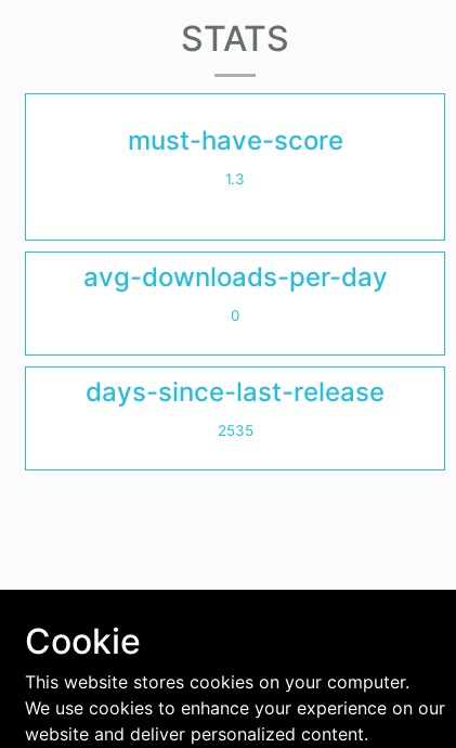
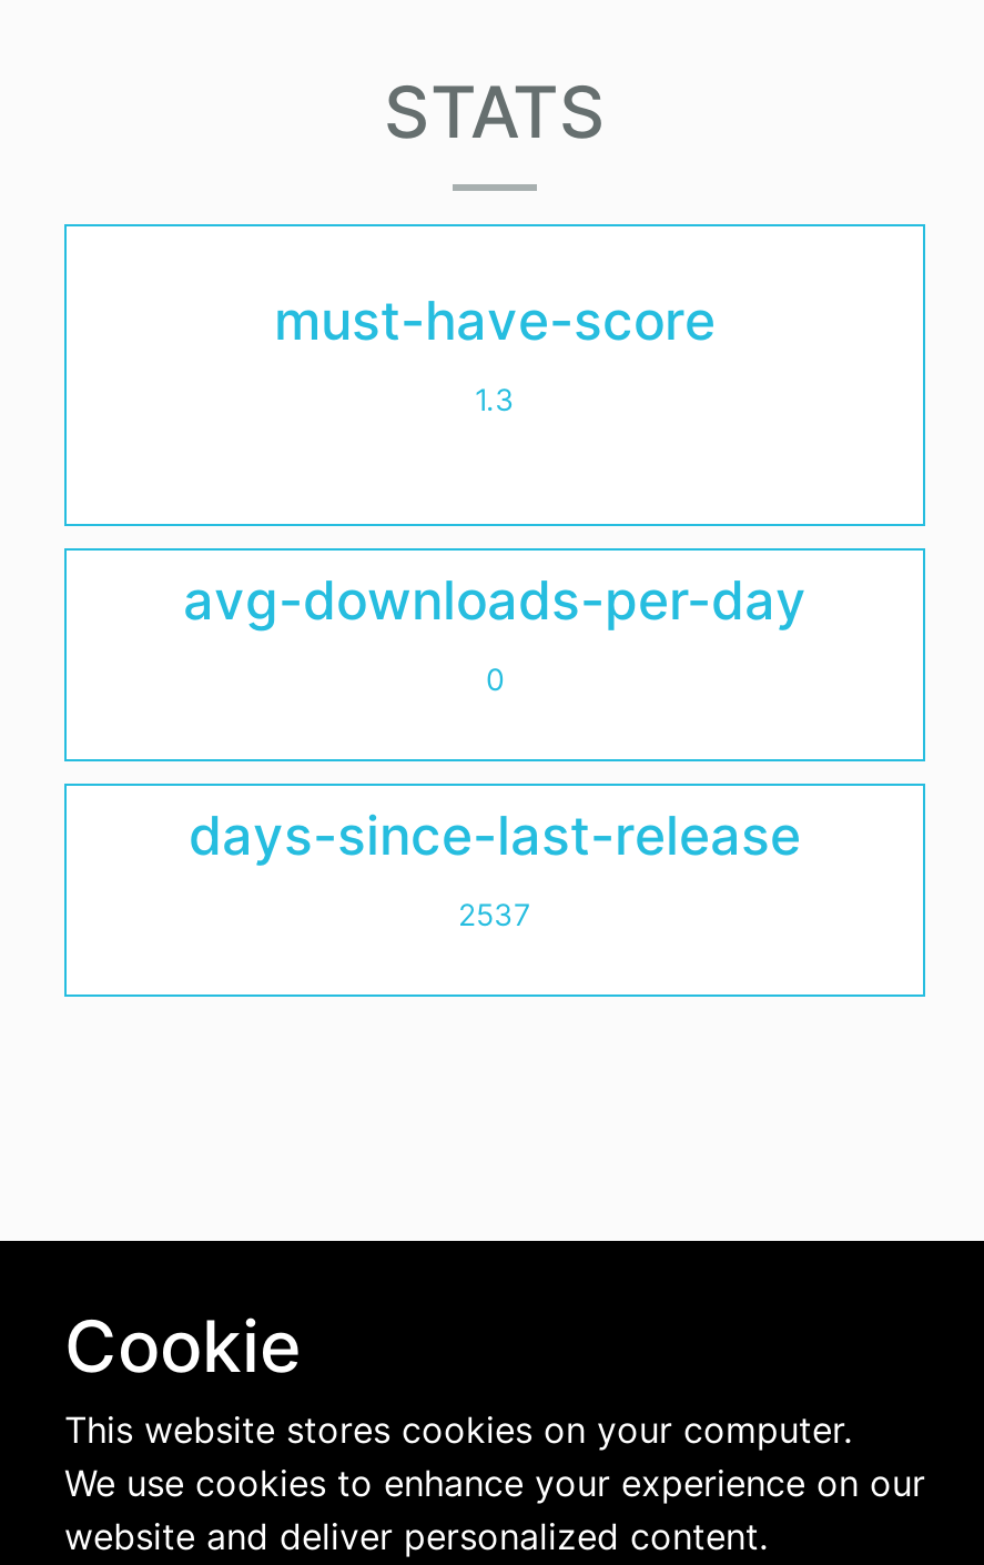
- 2535
+ 2537
